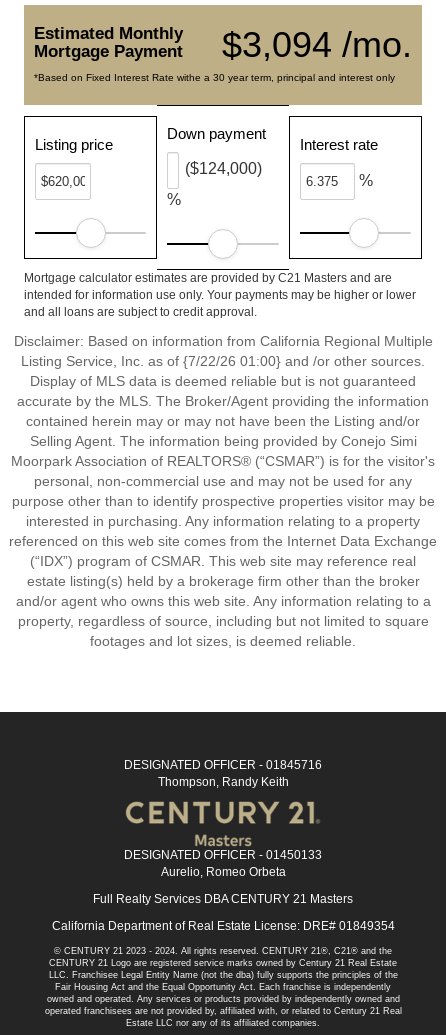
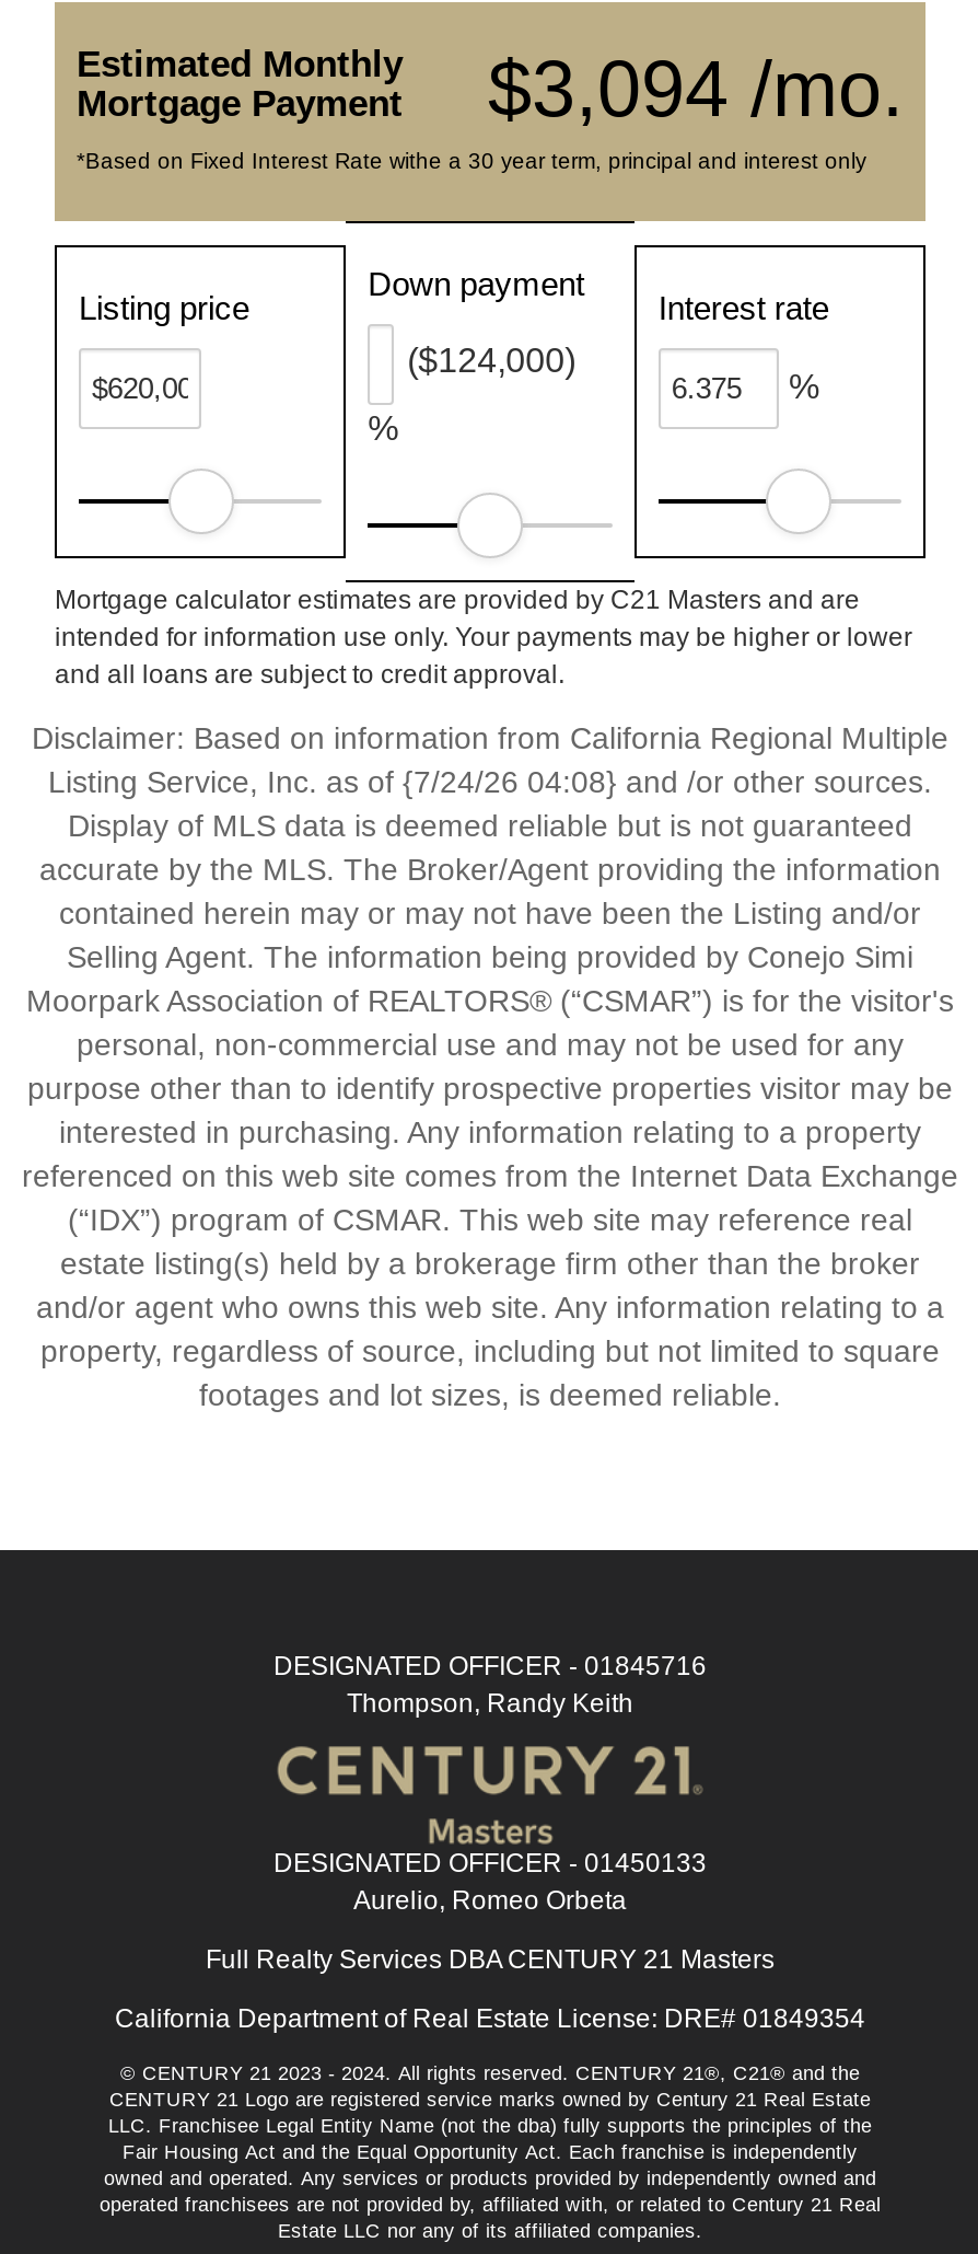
- Listing Service, Inc. as of {7/22/26 01:00} and /or other sources.
+ Listing Service, Inc. as of {7/24/26 04:08} and /or other sources.
